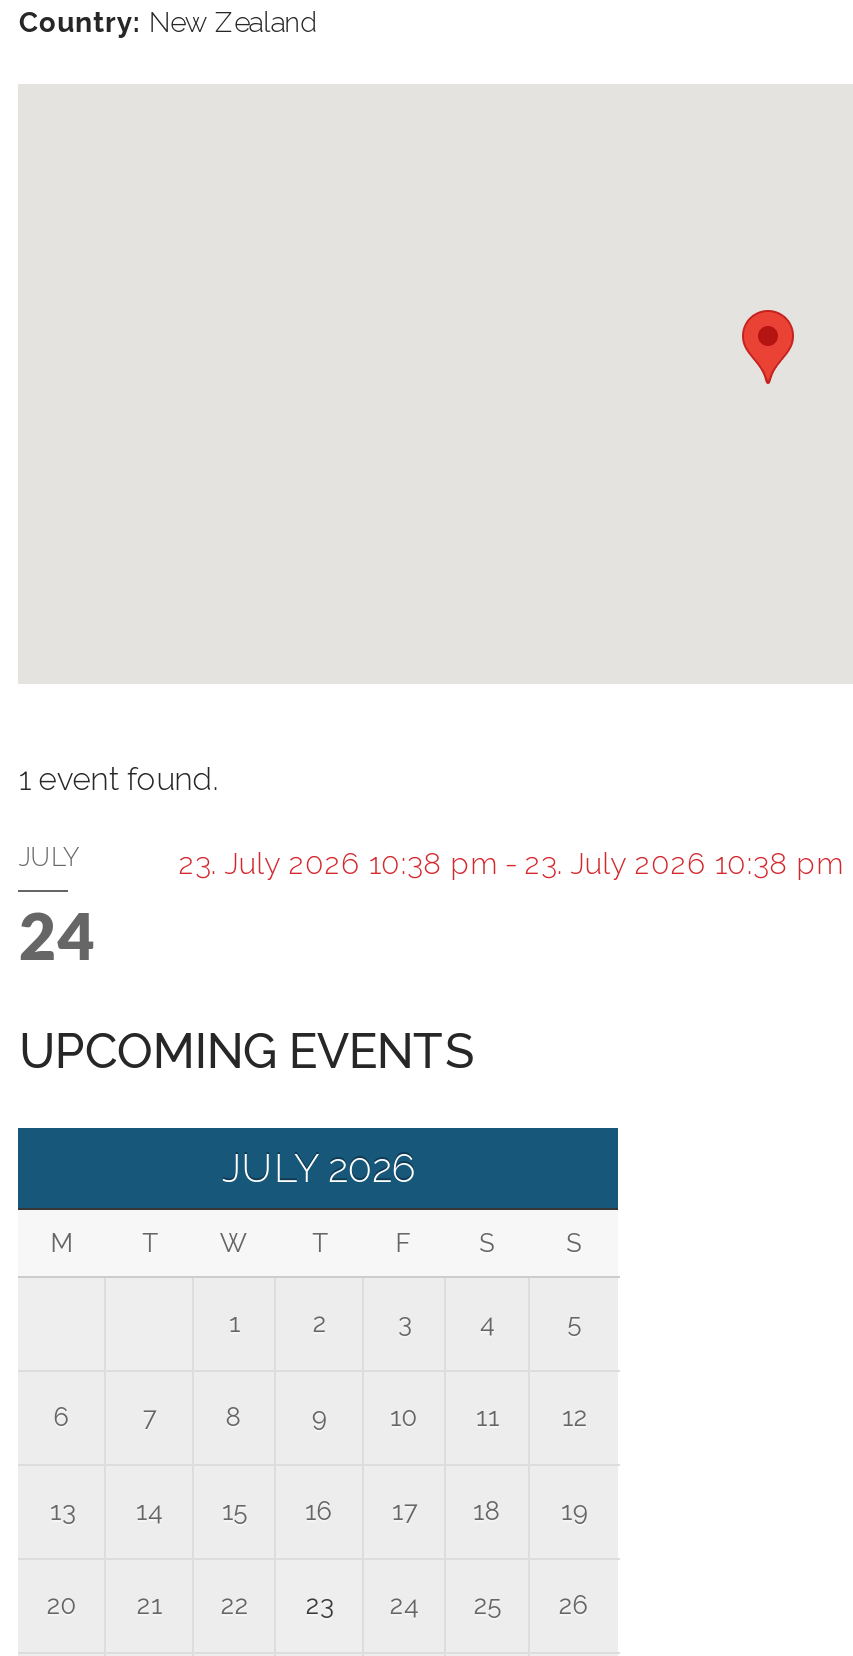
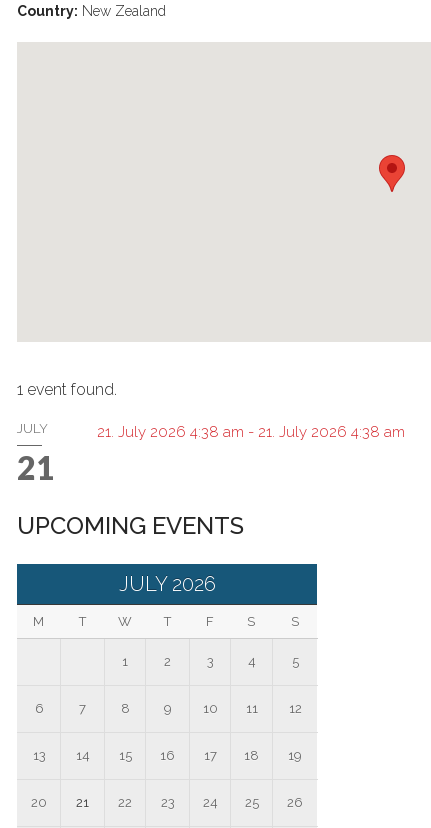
- 23. July 2026 10:38 pm - 23. July 2026 10:38 pm
+ 21. July 2026 4:38 am - 21. July 2026 4:38 am

- 24
+ 21
